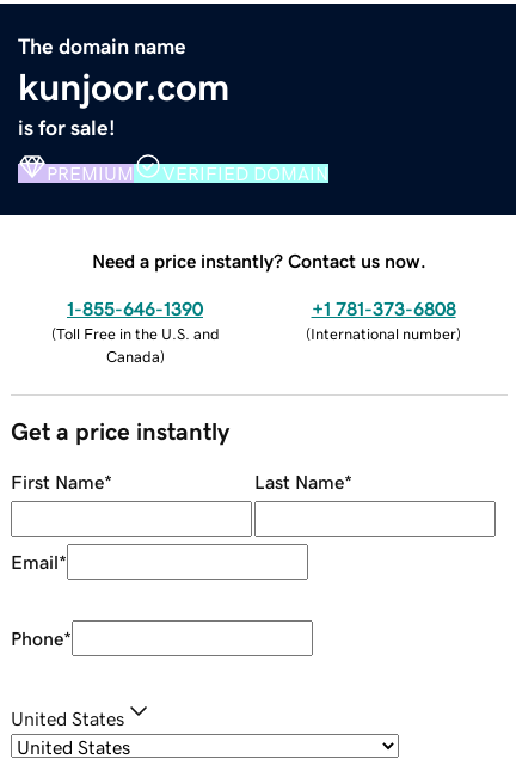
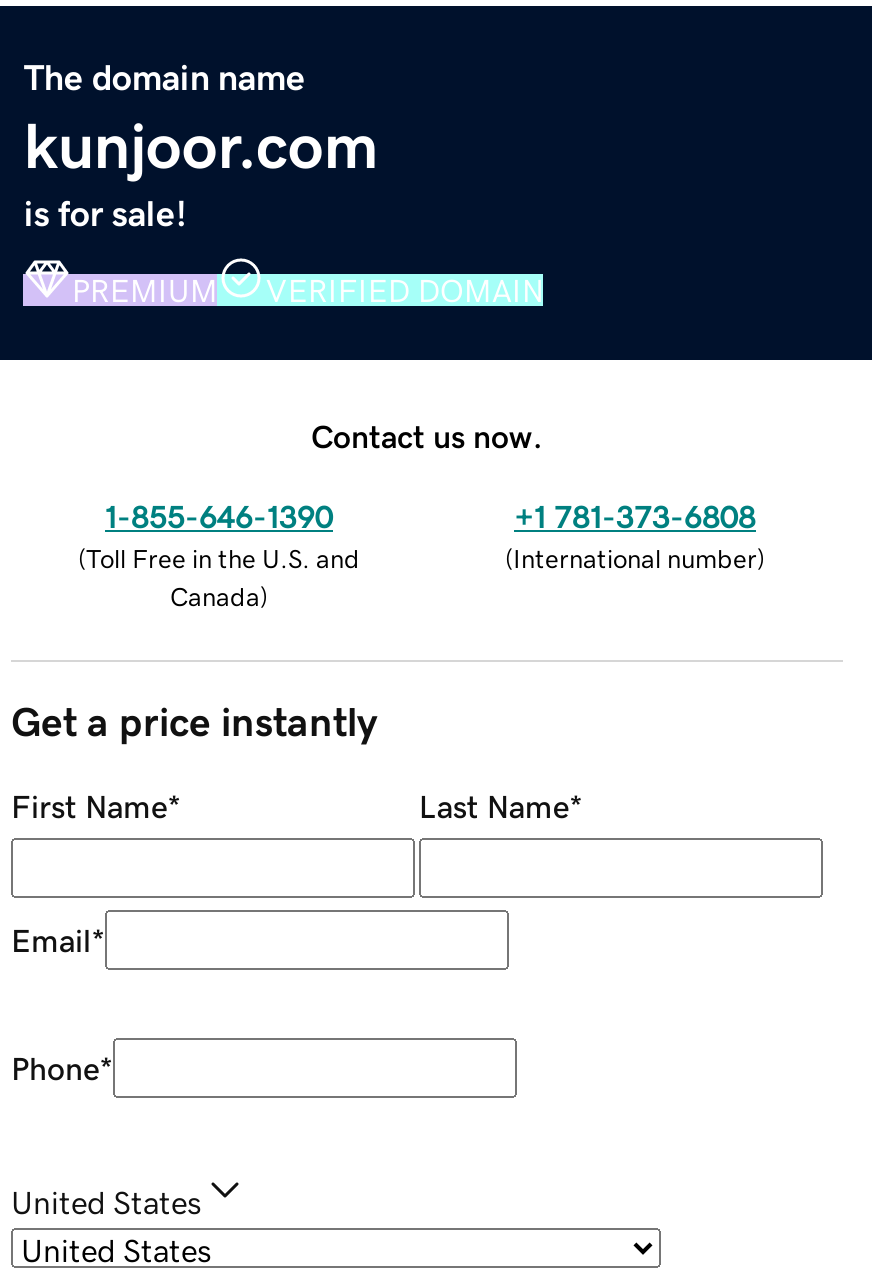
- Need a price instantly? Contact us now.
+ Contact us now.
